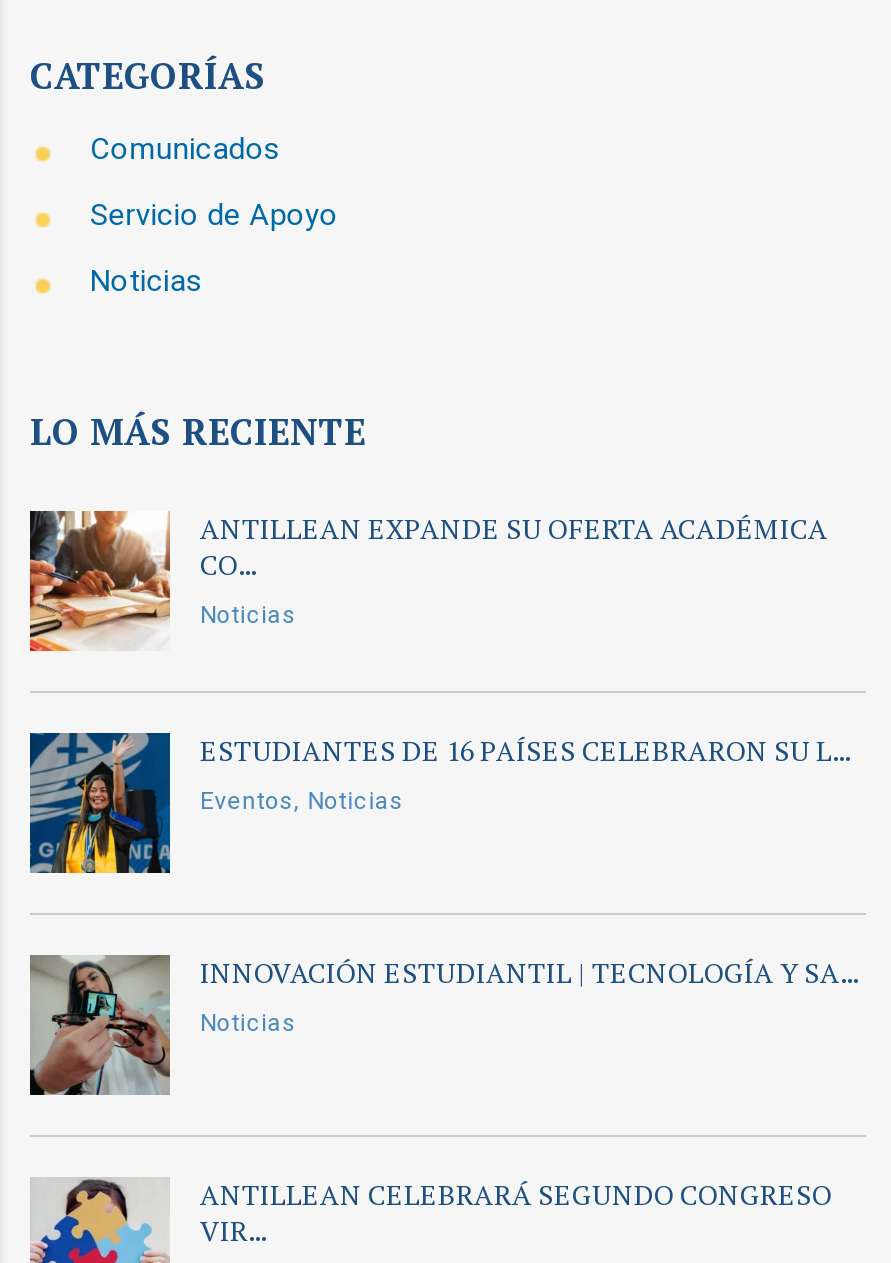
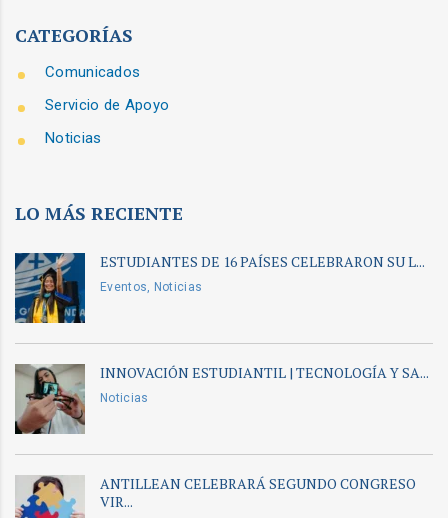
- [image]
- ANTILLEAN EXPANDE SU OFERTA ACADÉMICA
- CO...
- Noticias
